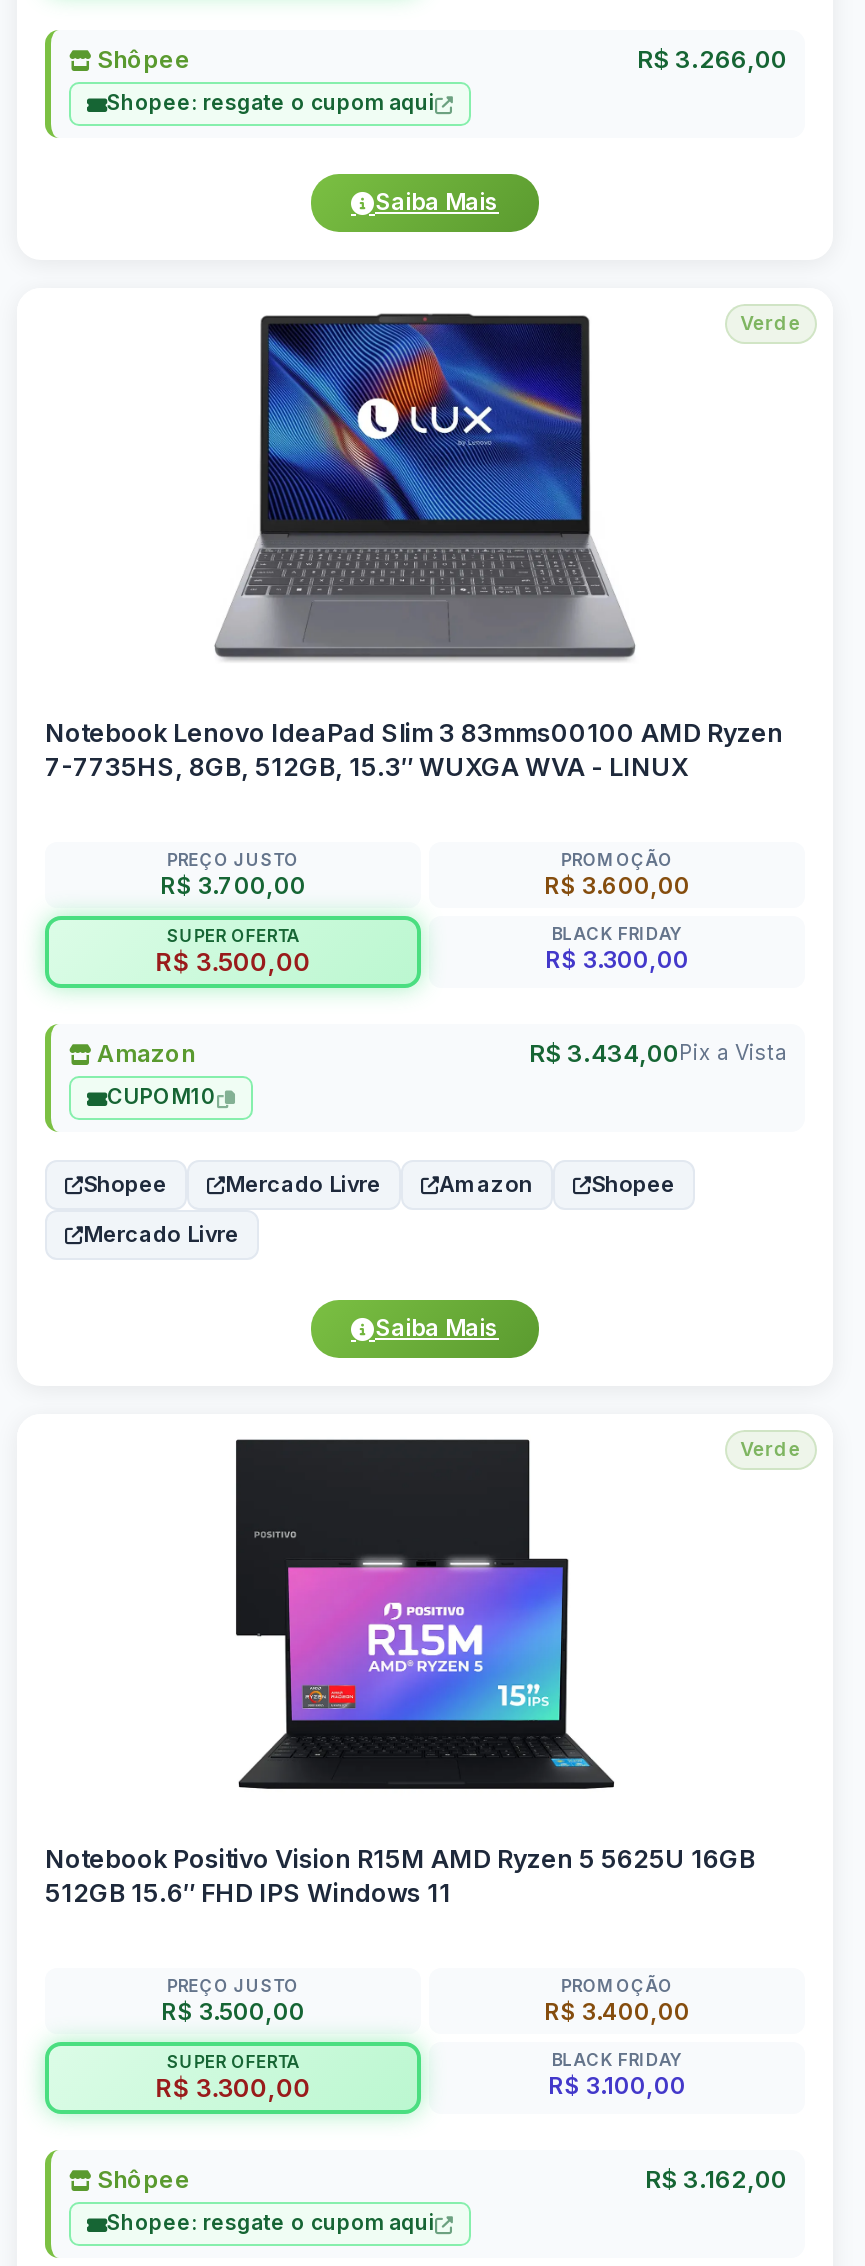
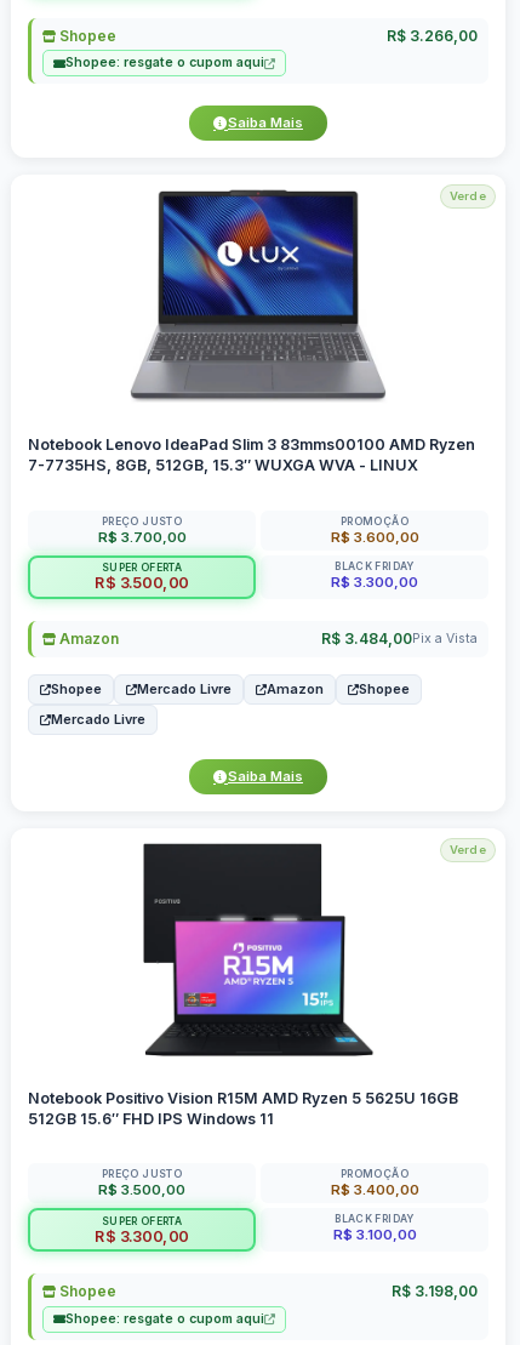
- Shôpee
+ Shopee

- R$ 3.434,00Pix a Vista
- CUPOM10
+ R$ 3.484,00Pix a Vista

- Shôpee
- R$ 3.162,00
+ Shopee
+ R$ 3.198,00
